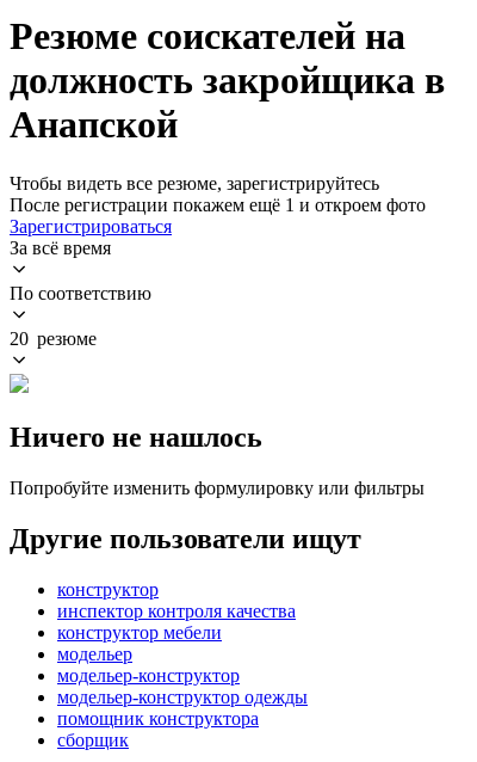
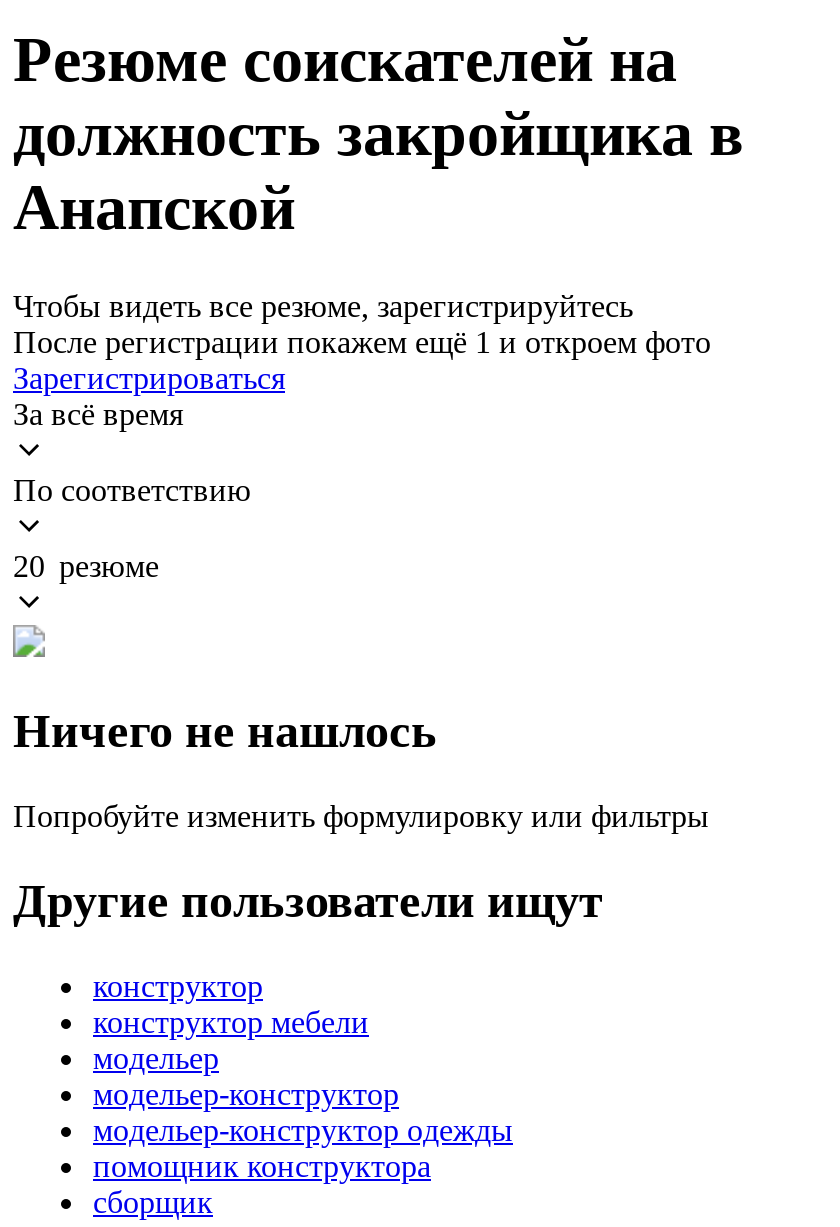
- инспектор контроля качества
